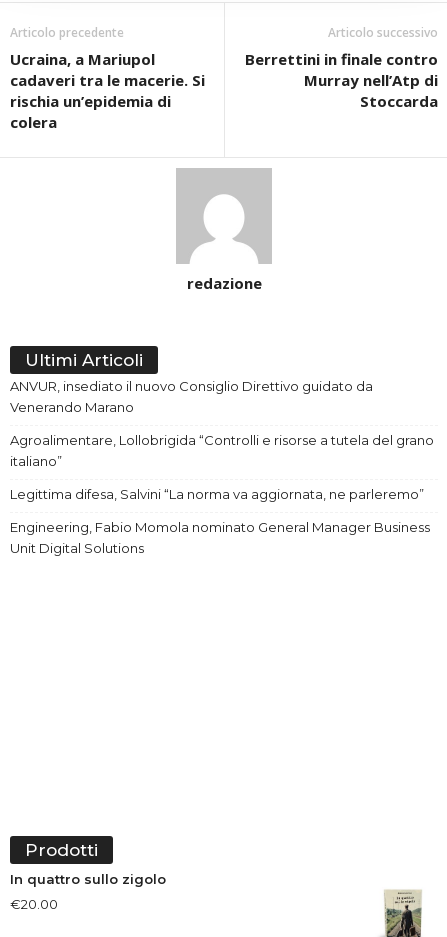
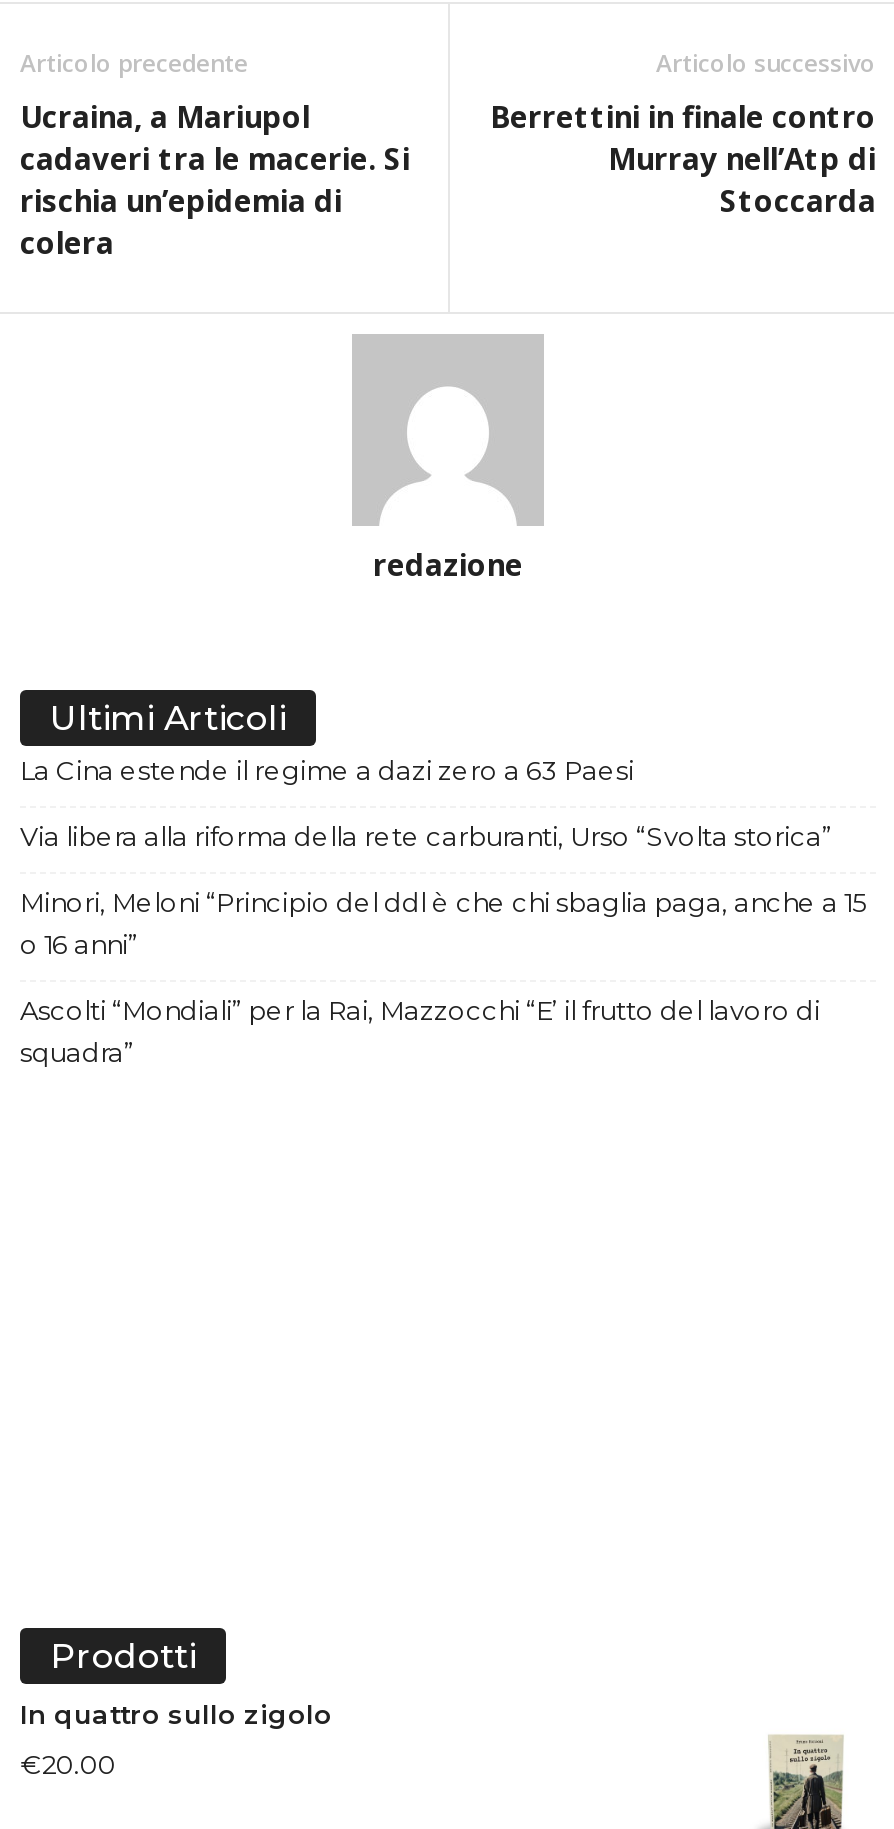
- ANVUR, insediato il nuovo Consiglio Direttivo guidato da
- Venerando Marano
+ La Cina estende il regime a dazi zero a 63 Paesi

- Agroalimentare, Lollobrigida “Controlli e risorse a tutela del grano
- italiano”
+ Via libera alla riforma della rete carburanti, Urso “Svolta storica”

- Legittima difesa, Salvini “La norma va aggiornata, ne parleremo”
+ Minori, Meloni “Principio del ddl è che chi sbaglia paga, anche a 15
+ o 16 anni”

- Engineering, Fabio Momola nominato General Manager Business
- Unit Digital Solutions
+ Ascolti “Mondiali” per la Rai, Mazzocchi “E’ il frutto del lavoro di
+ squadra”
